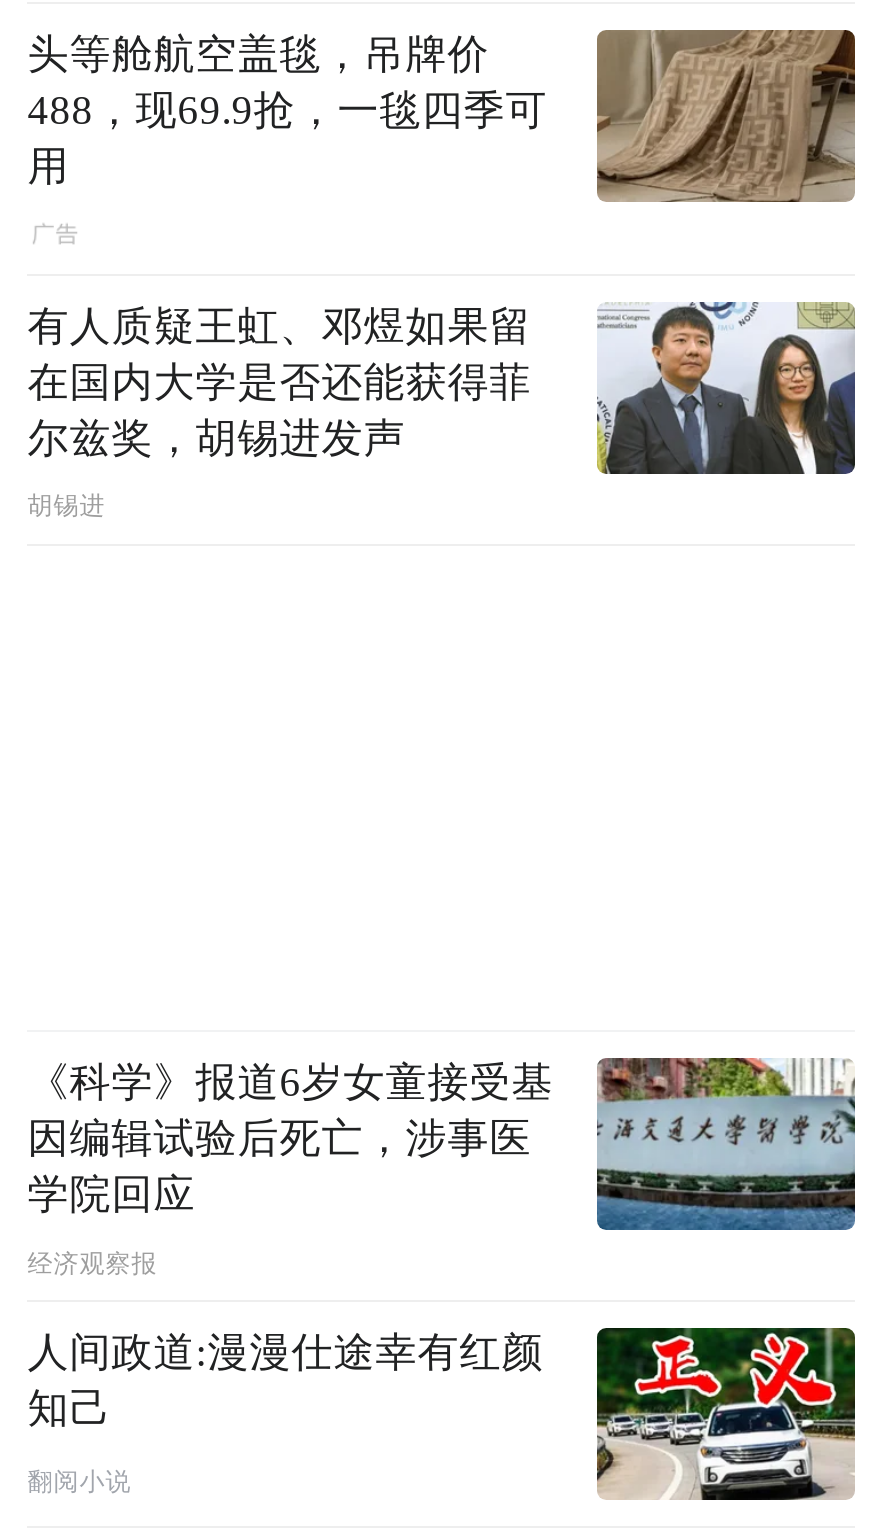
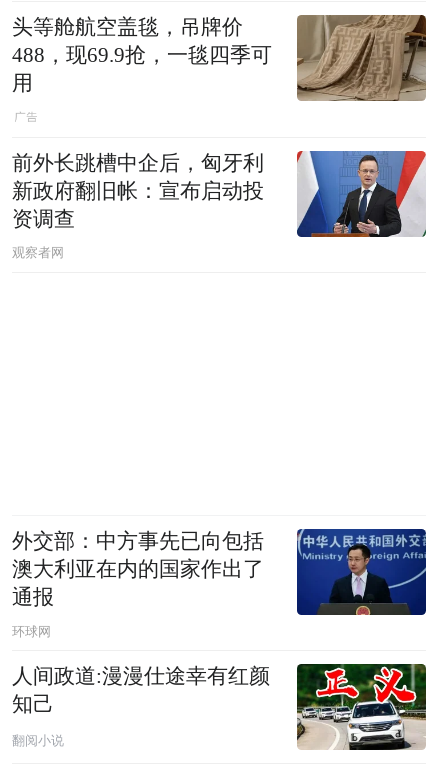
- [image]
- 有人质疑王虹、邓煜如果留
- 在国内大学是否还能获得菲
- 尔兹奖，胡锡进发声
+ [image]
+ 前外长跳槽中企后，匈牙利
+ 新政府翻旧帐：宣布启动投
+ 资调查

- 胡锡进
+ 观察者网

- [image]
- 《科学》报道6岁女童接受基
- 因编辑试验后死亡，涉事医
- 学院回应
+ [image]
+ 外交部：中方事先已向包括
+ 澳大利亚在内的国家作出了
+ 通报

- 经济观察报
+ 环球网
